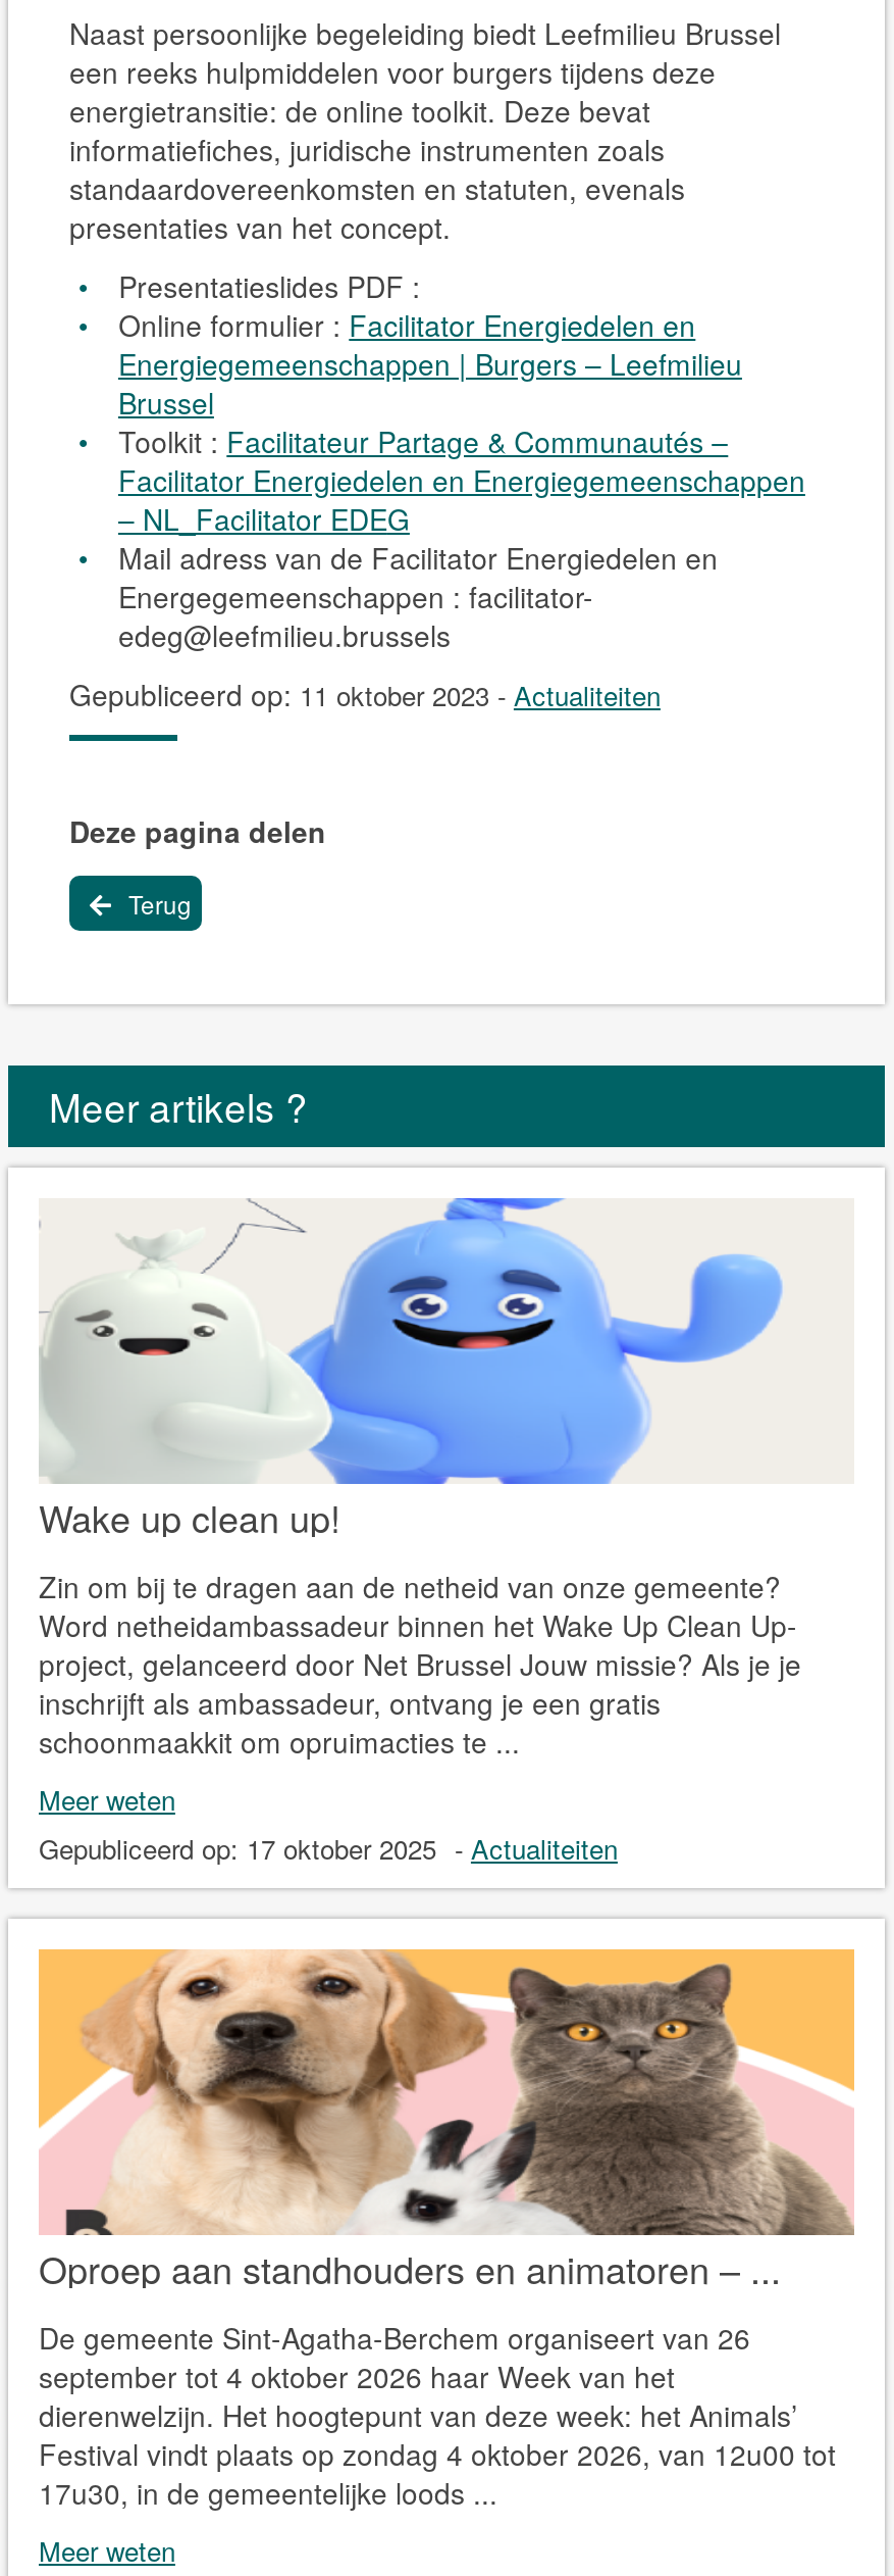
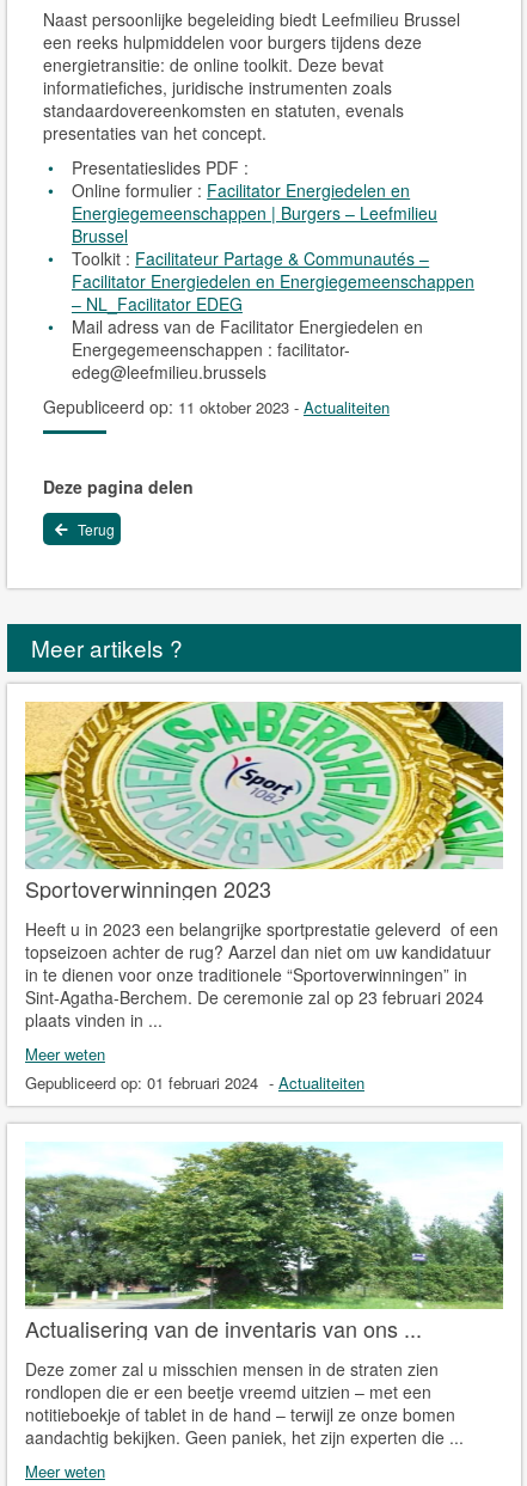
- [image]
- Wake up clean up!
- Zin om bij te dragen aan de netheid van onze gemeente?
- Word netheidambassadeur binnen het Wake Up Clean Up-
- project, gelanceerd door Net Brussel Jouw missie? Als je je
- inschrijft als ambassadeur, ontvang je een gratis
- schoonmaakkit om opruimacties te ...
+ [image]
+ Sportoverwinningen 2023
+ Heeft u in 2023 een belangrijke sportprestatie geleverd of een
+ topseizoen achter de rug? Aarzel dan niet om uw kandidatuur
+ in te dienen voor onze traditionele “Sportoverwinningen” in
+ Sint-Agatha-Berchem. De ceremonie zal op 23 februari 2024
+ plaats vinden in ...

- Gepubliceerd op: 17 oktober 2025 - Actualiteiten
+ Gepubliceerd op: 01 februari 2024 - Actualiteiten

- [image]
- Oproep aan standhouders en animatoren – ...
- De gemeente Sint-Agatha-Berchem organiseert van 26
- september tot 4 oktober 2026 haar Week van het
- dierenwelzijn. Het hoogtepunt van deze week: het Animals’
- Festival vindt plaats op zondag 4 oktober 2026, van 12u00 tot
- 17u30, in de gemeentelijke loods ...
+ [image]
+ Actualisering van de inventaris van ons ...
+ Deze zomer zal u misschien mensen in de straten zien
+ rondlopen die er een beetje vreemd uitzien – met een
+ notitieboekje of tablet in de hand – terwijl ze onze bomen
+ aandachtig bekijken. Geen paniek, het zijn experten die ...
